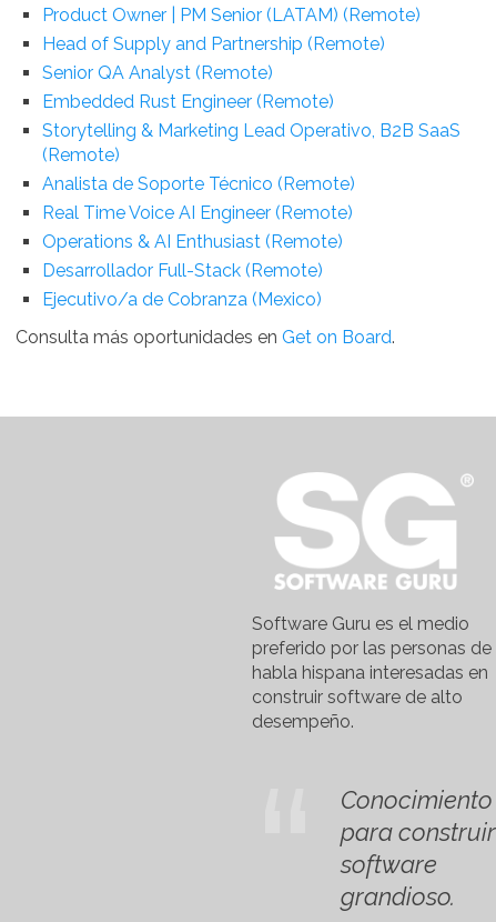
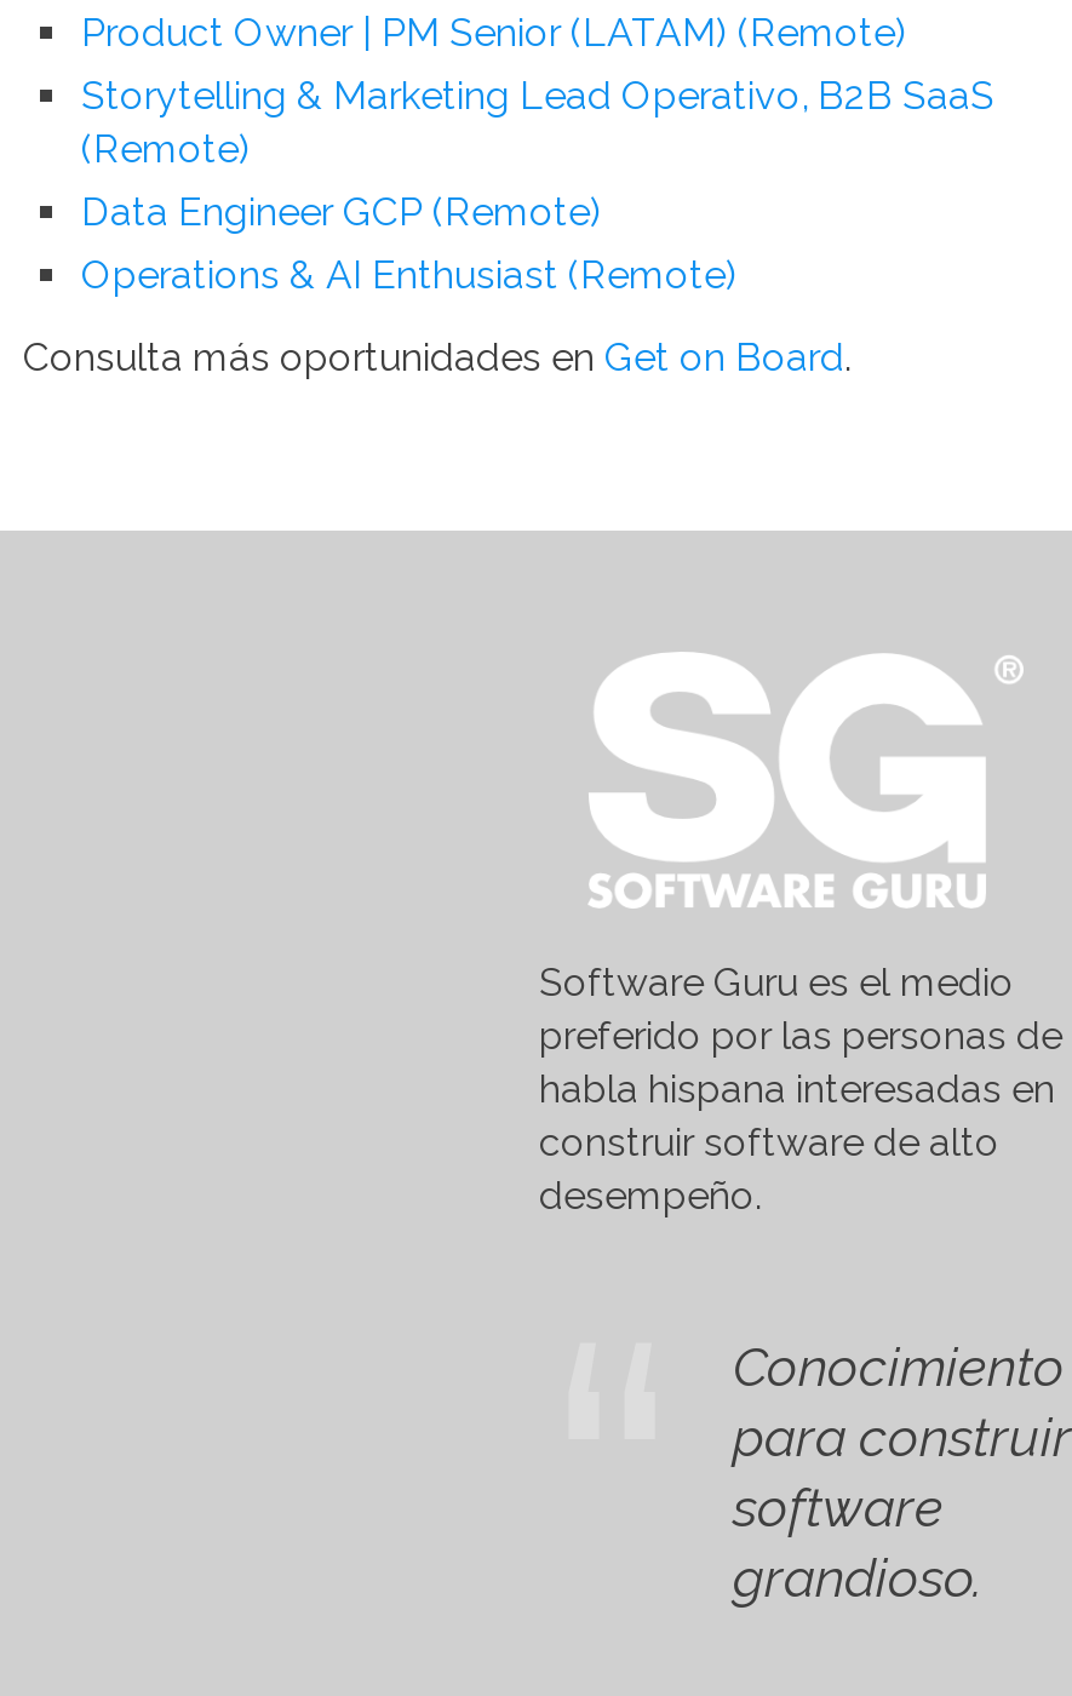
- Head of Supply and Partnership (Remote)
- Senior QA Analyst (Remote)
- Embedded Rust Engineer (Remote)

- Analista de Soporte Técnico (Remote)
- Real Time Voice AI Engineer (Remote)
+ Data Engineer GCP (Remote)

- Desarrollador Full-Stack (Remote)
- Ejecutivo/a de Cobranza (Mexico)
